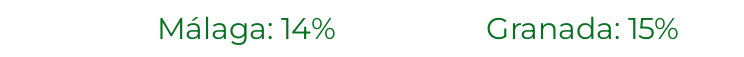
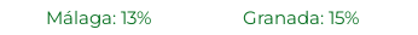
- Málaga: 14%
+ Málaga: 13%
